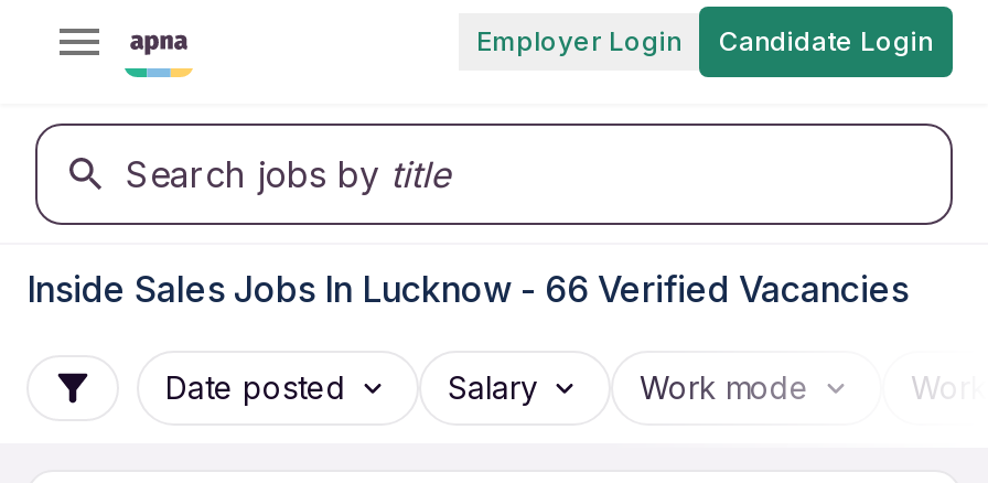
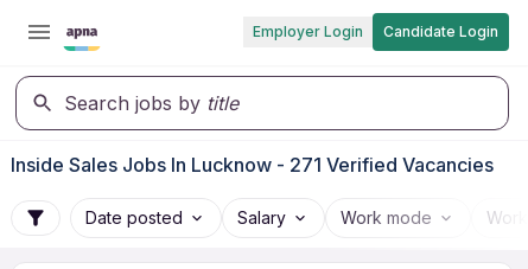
- Inside Sales Jobs In Lucknow - 66 Verified Vacancies
+ Inside Sales Jobs In Lucknow - 271 Verified Vacancies
